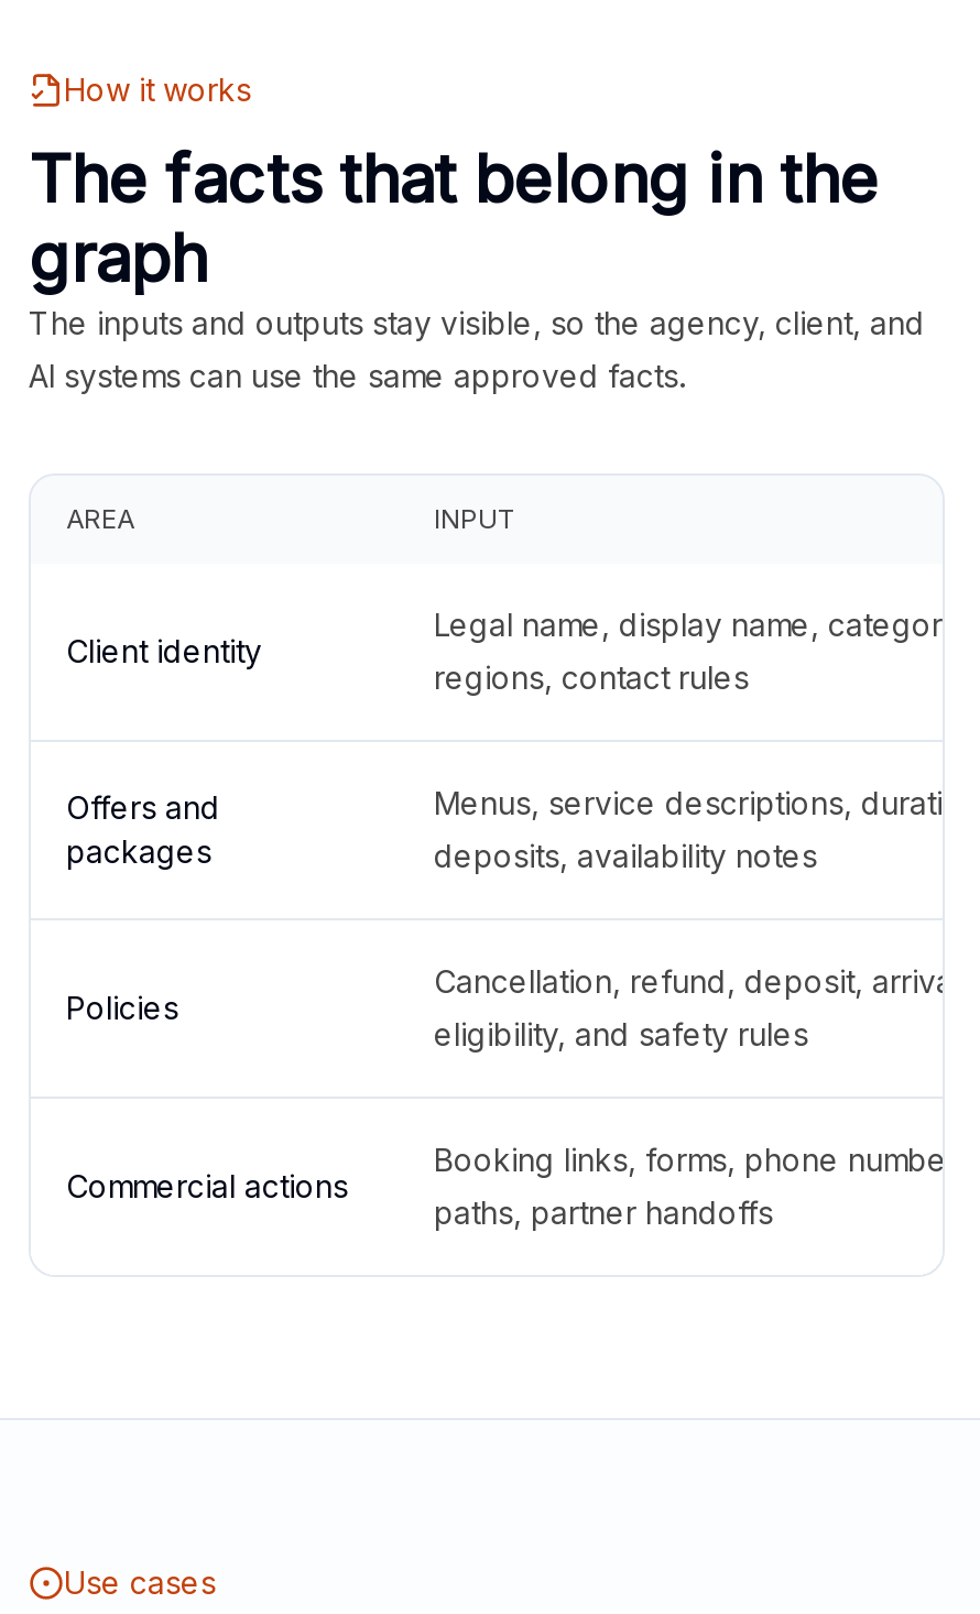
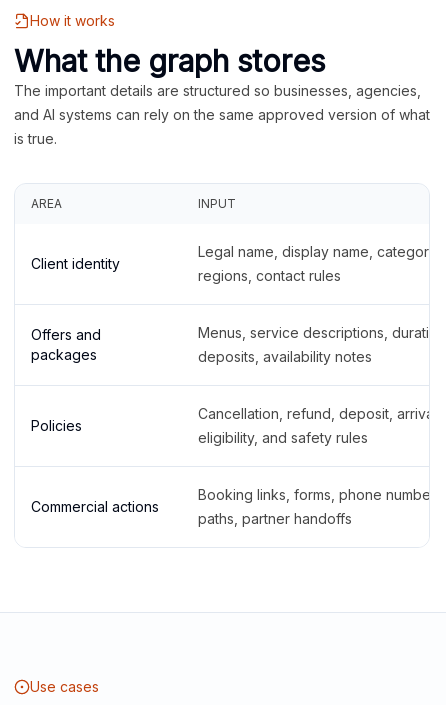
- The facts that belong in the
- graph
- The inputs and outputs stay visible, so the agency, client, and
- AI systems can use the same approved facts.
+ What the graph stores
+ The important details are structured so businesses, agencies,
+ and AI systems can rely on the same approved version of what
+ is true.
